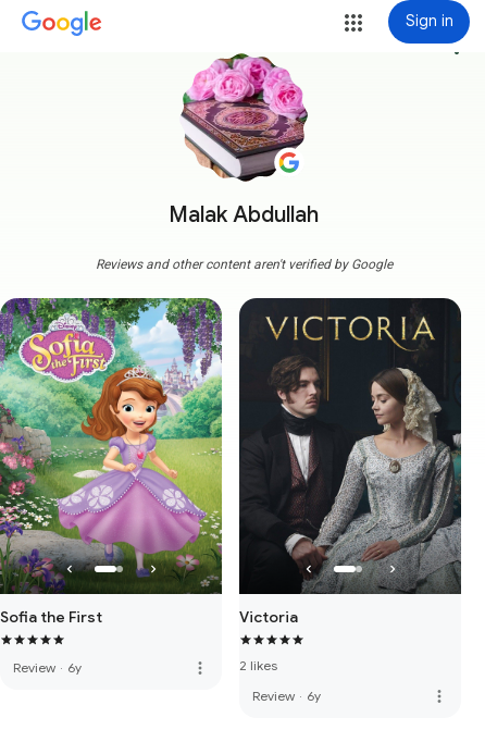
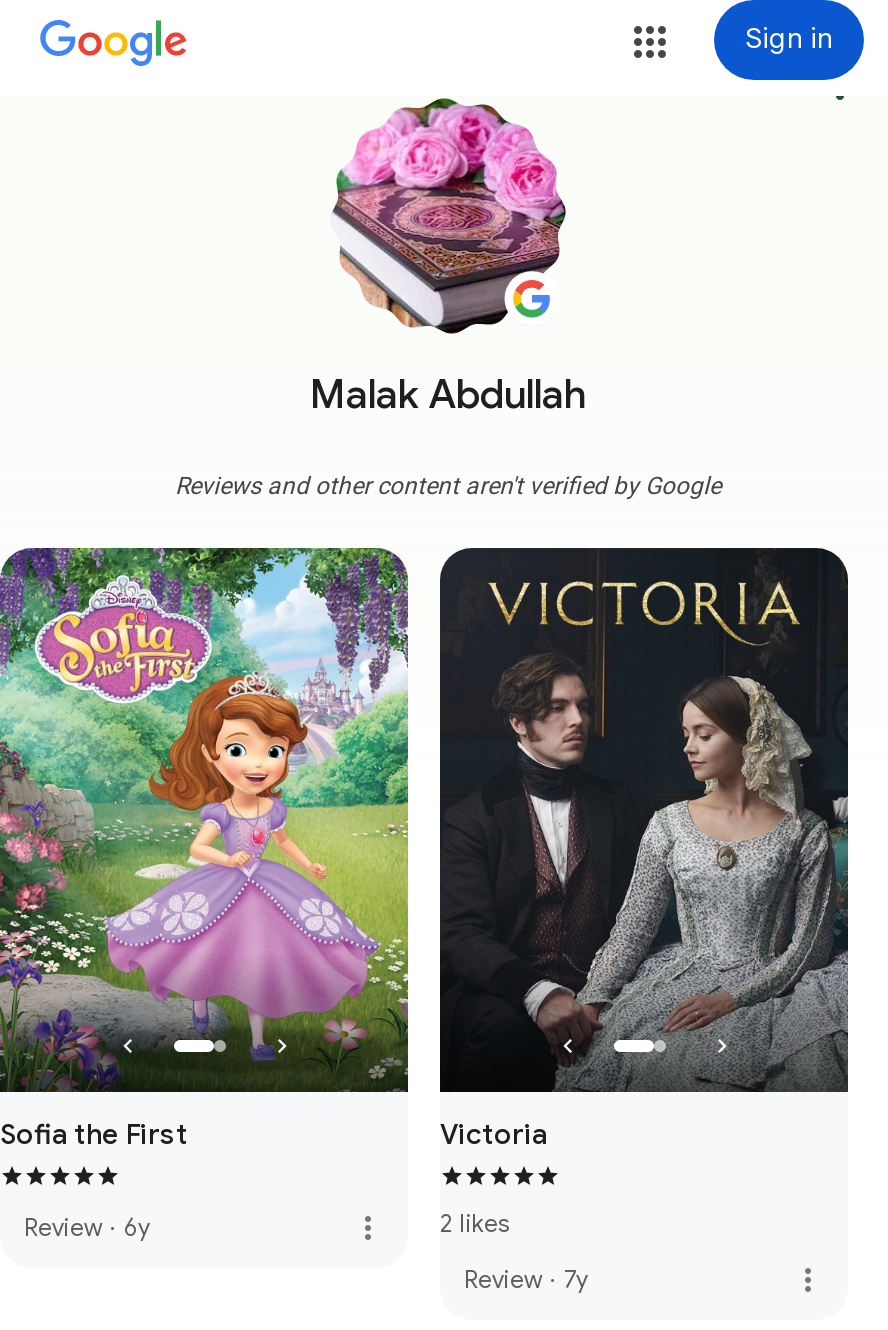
- Review · 6y
+ Review · 7y
